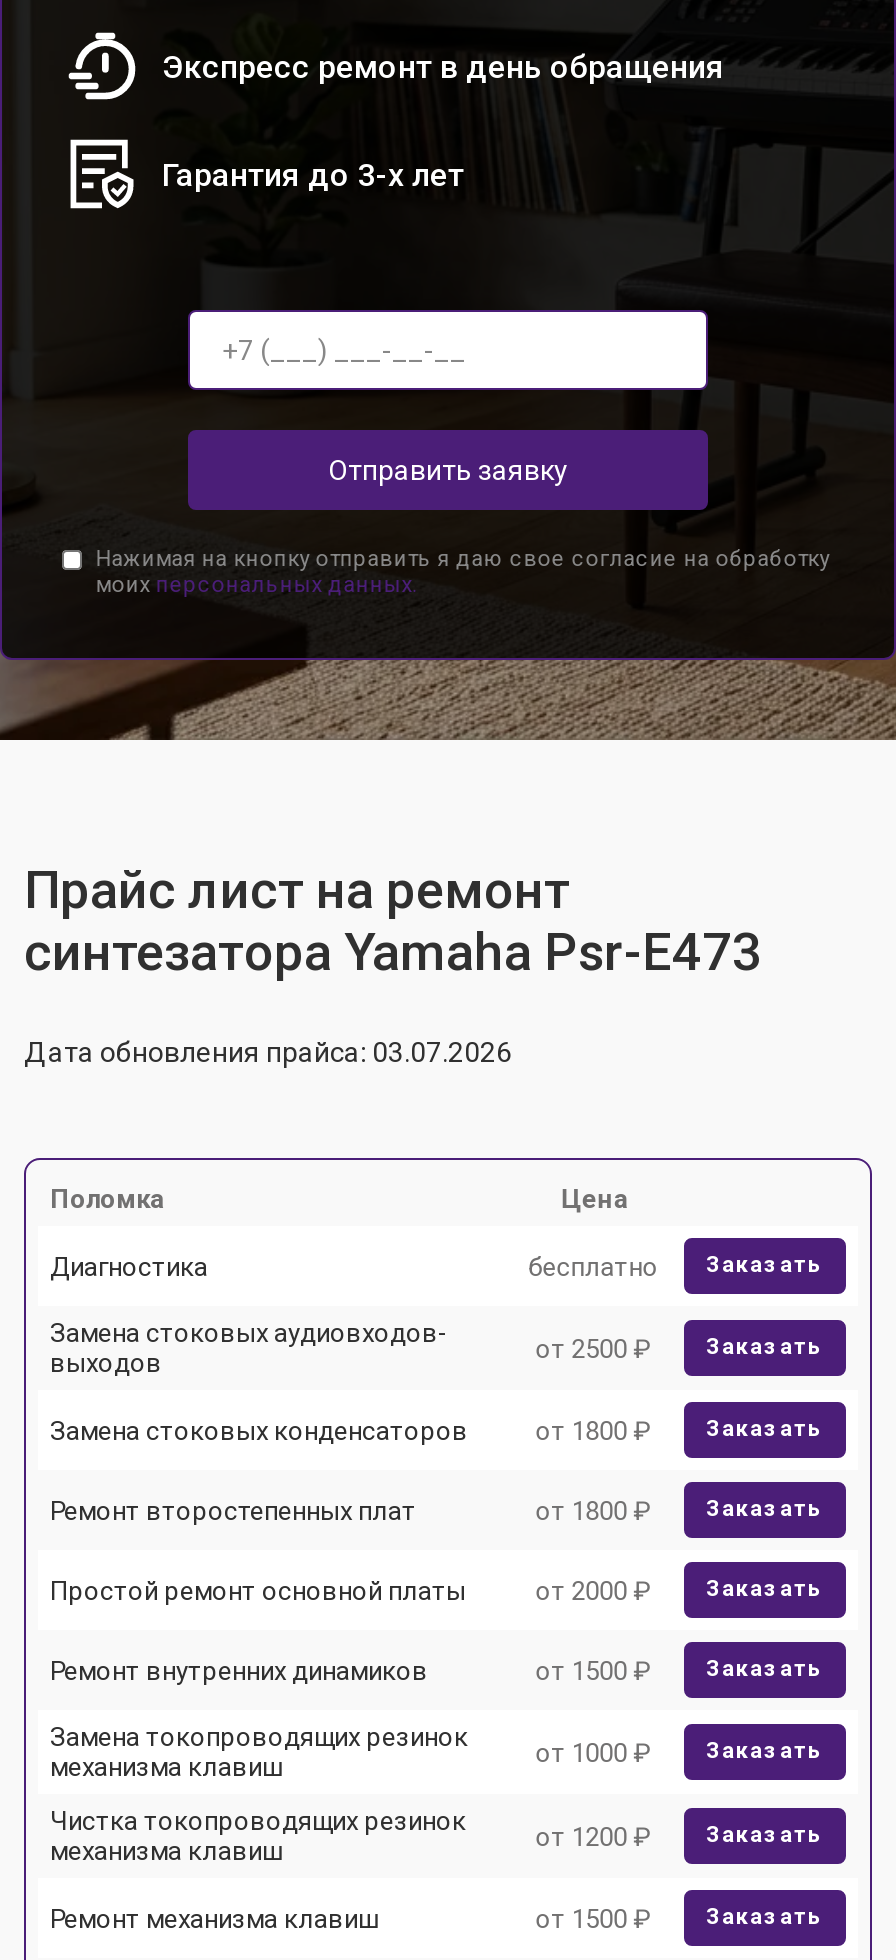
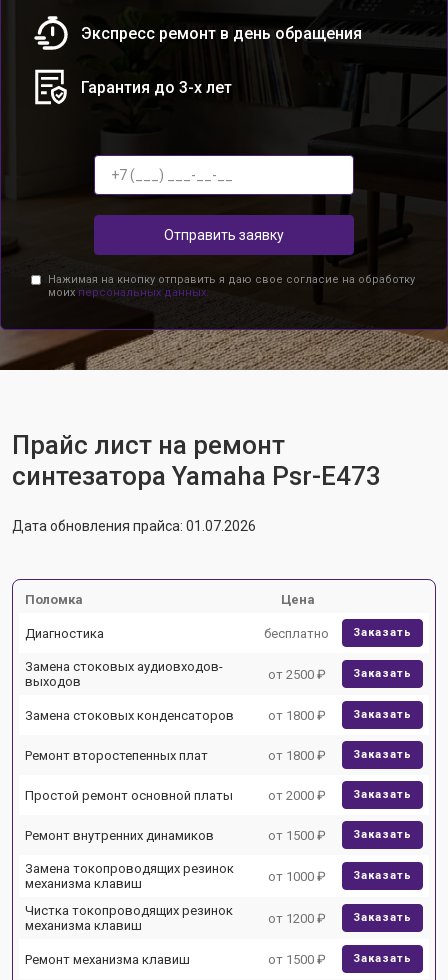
- Дата обновления прайса: 03.07.2026
+ Дата обновления прайса: 01.07.2026
